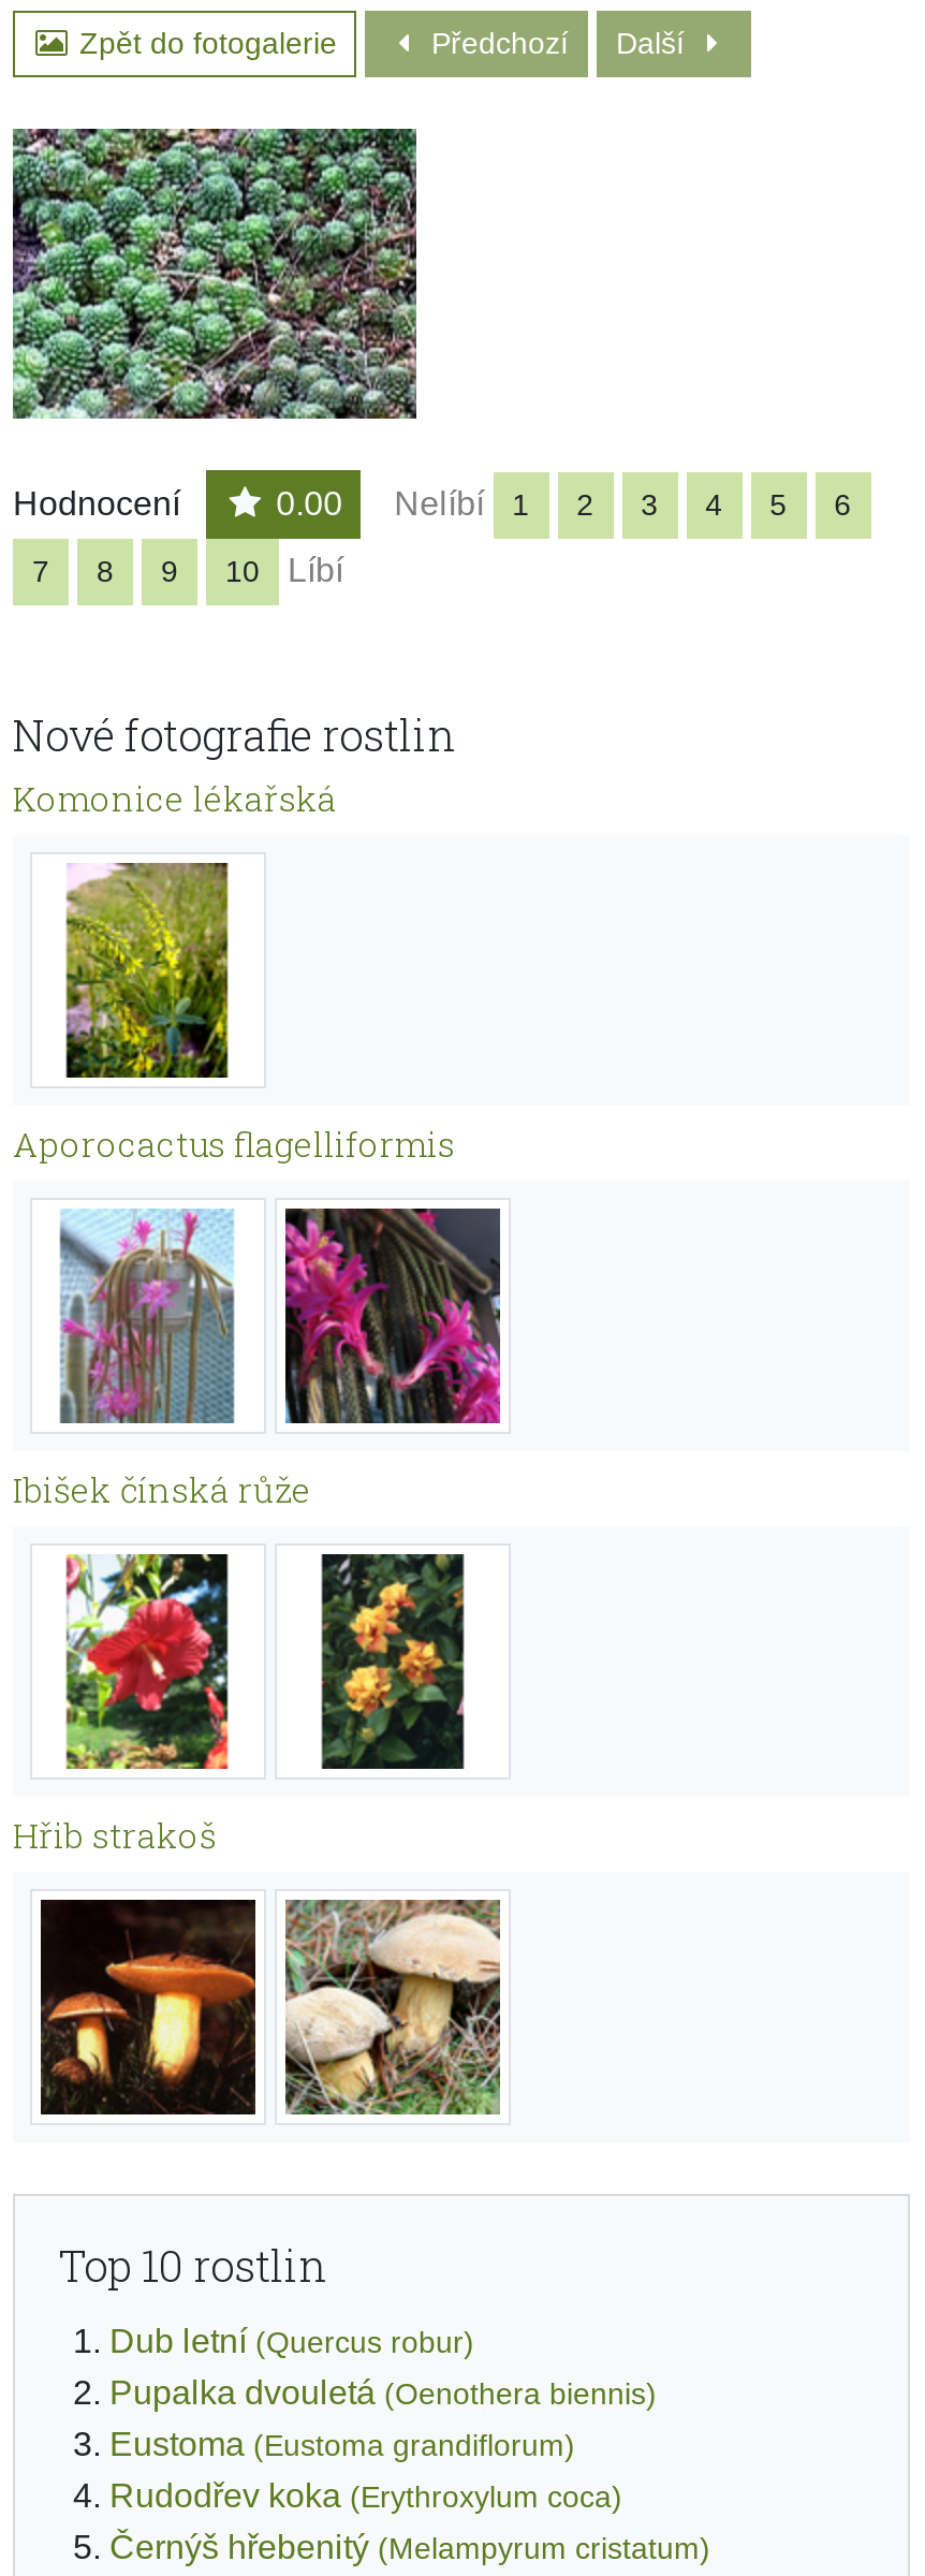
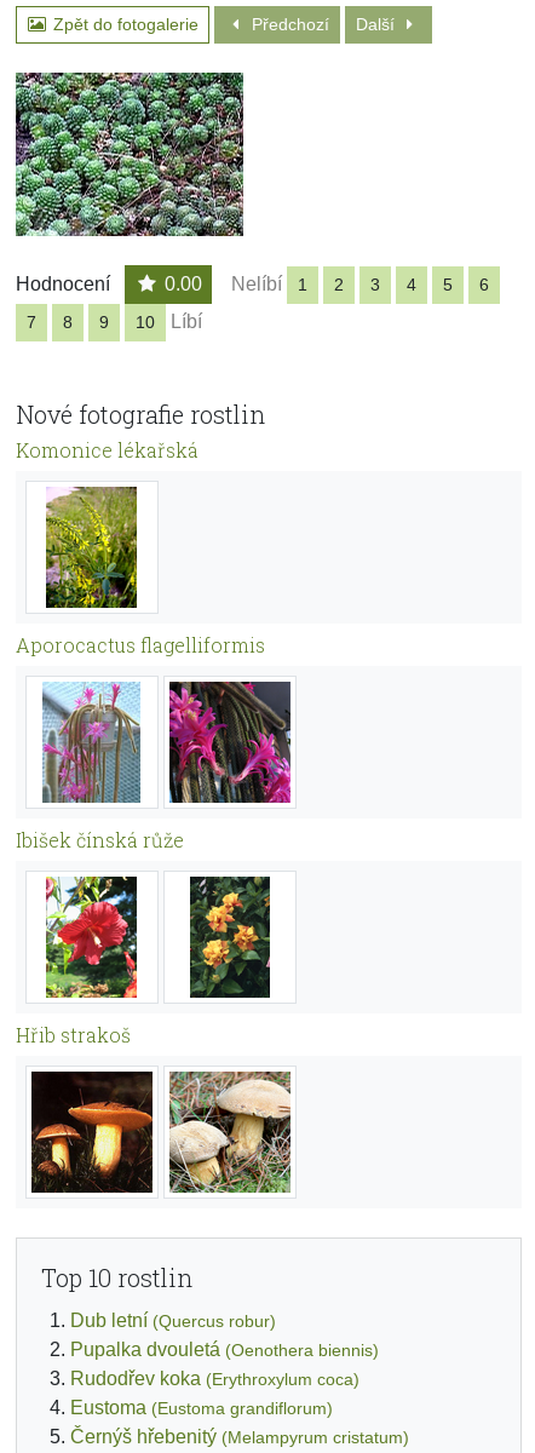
moved down: Eustoma (Eustoma grandiflorum)

moved up: Rudodřev koka (Erythroxylum coca)
